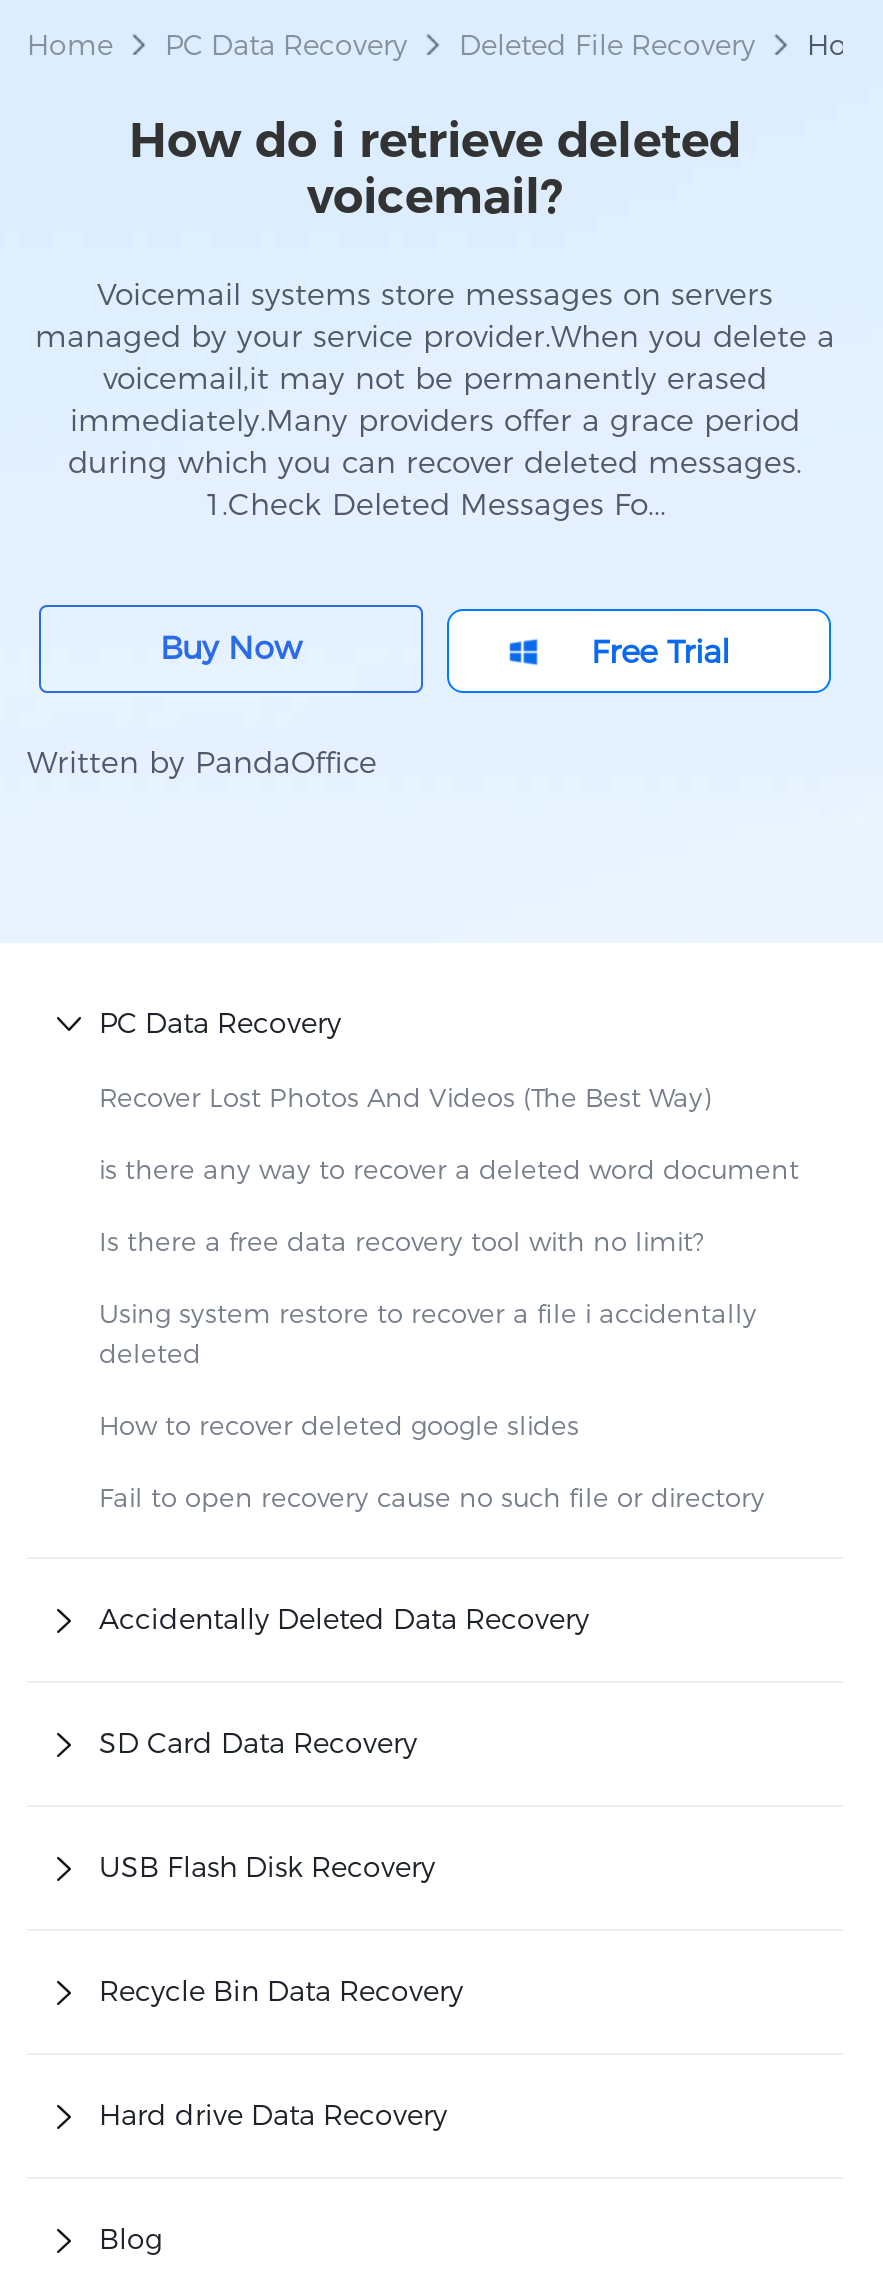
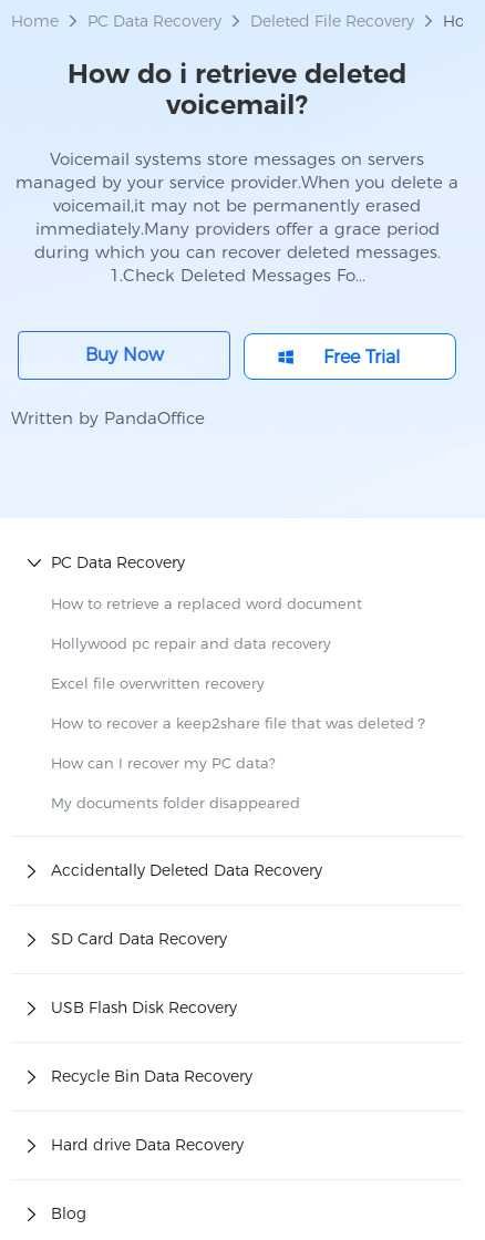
- Recover Lost Photos And Videos (The Best Way)
+ How to retrieve a replaced word document

- is there any way to recover a deleted word document
+ Hollywood pc repair and data recovery

- Is there a free data recovery tool with no limit?
+ Excel file overwritten recovery

- Using system restore to recover a file i accidentally
- deleted
+ How to recover a keep2share file that was deleted？

- How to recover deleted google slides
+ How can I recover my PC data?

- Fail to open recovery cause no such file or directory
+ My documents folder disappeared
